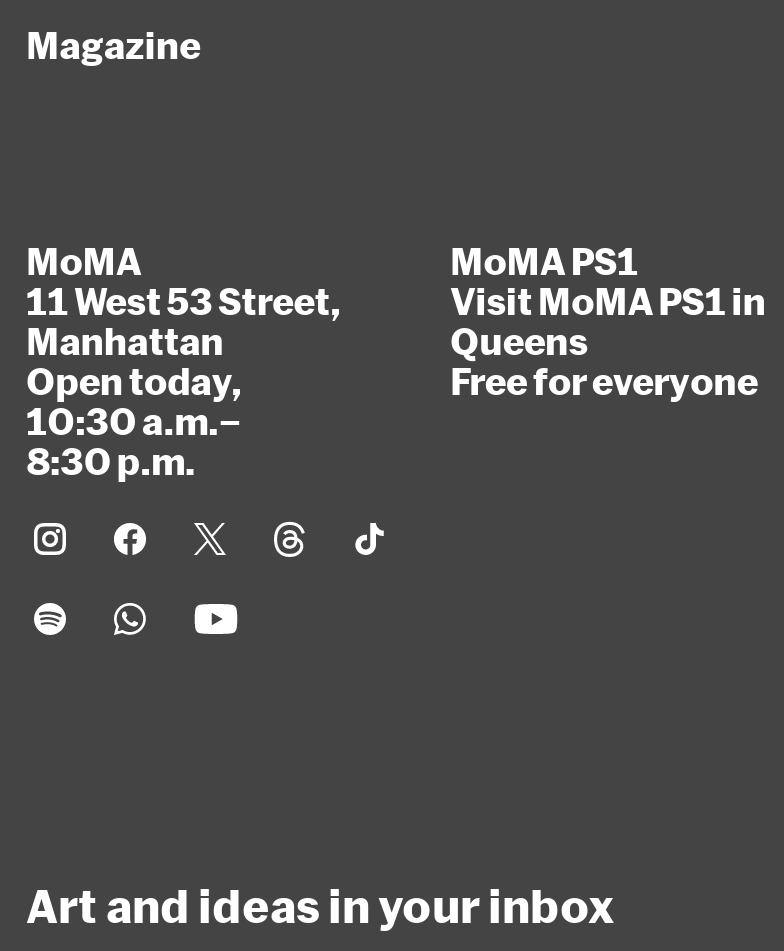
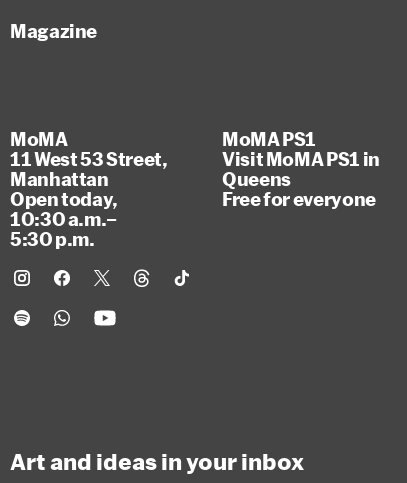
- 8:30 p.m.
+ 5:30 p.m.
